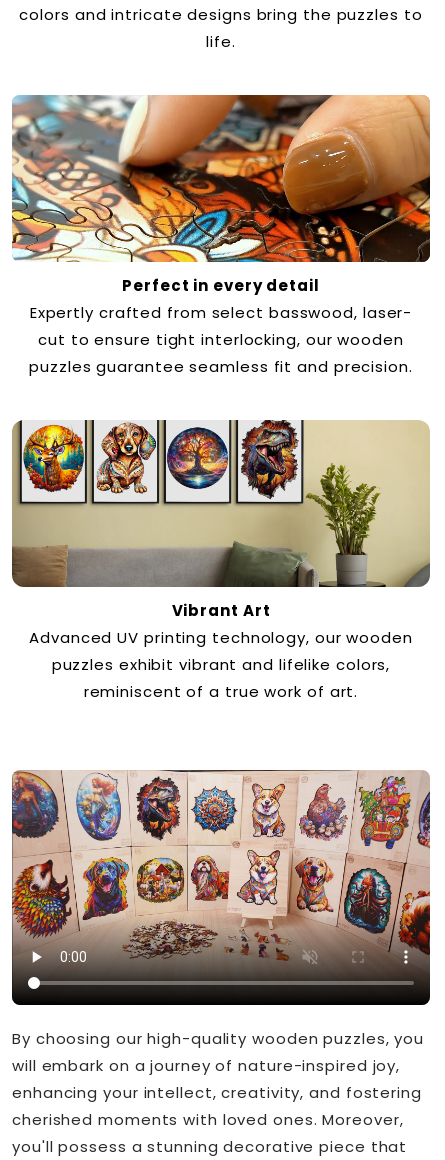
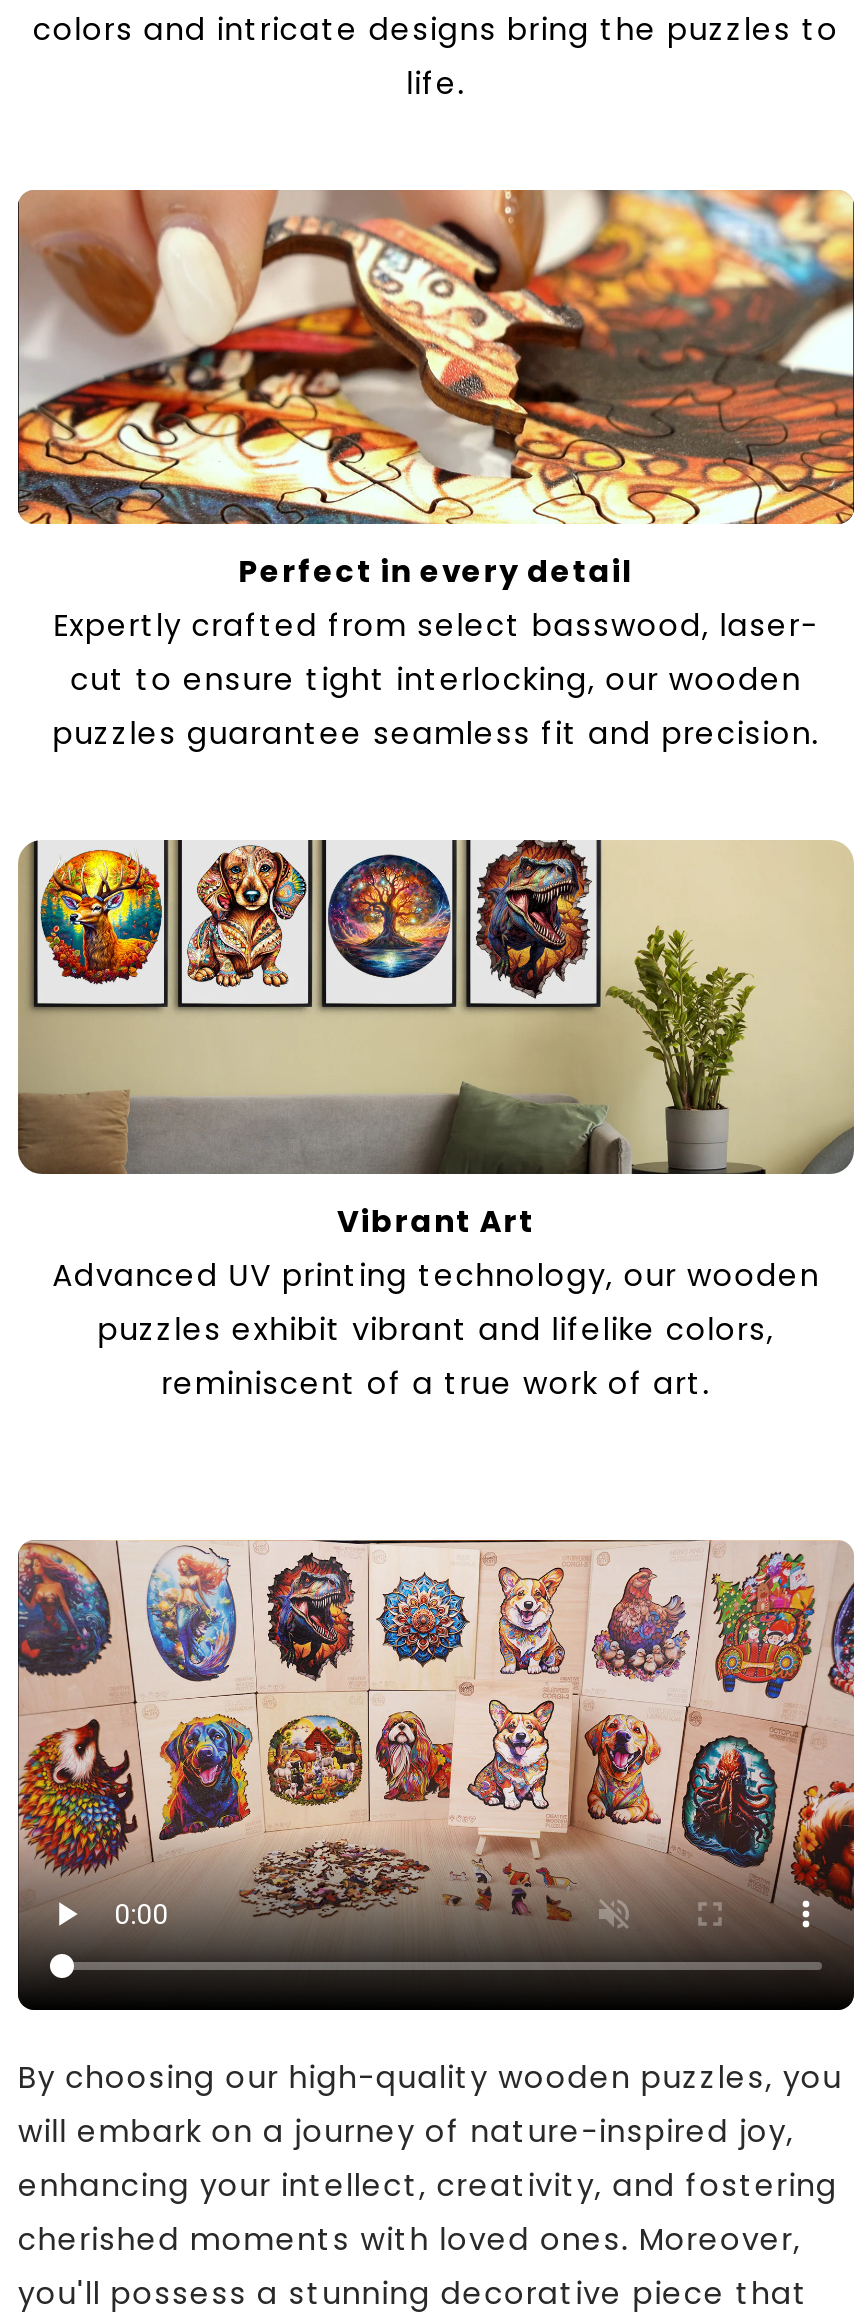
- [image]
+ [image]
